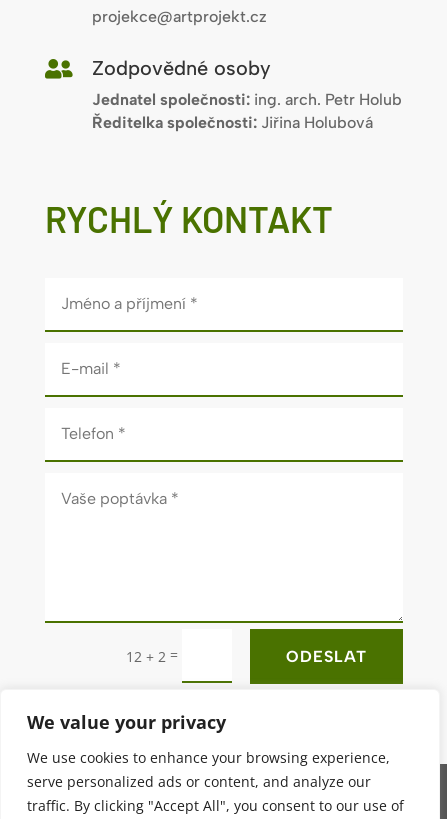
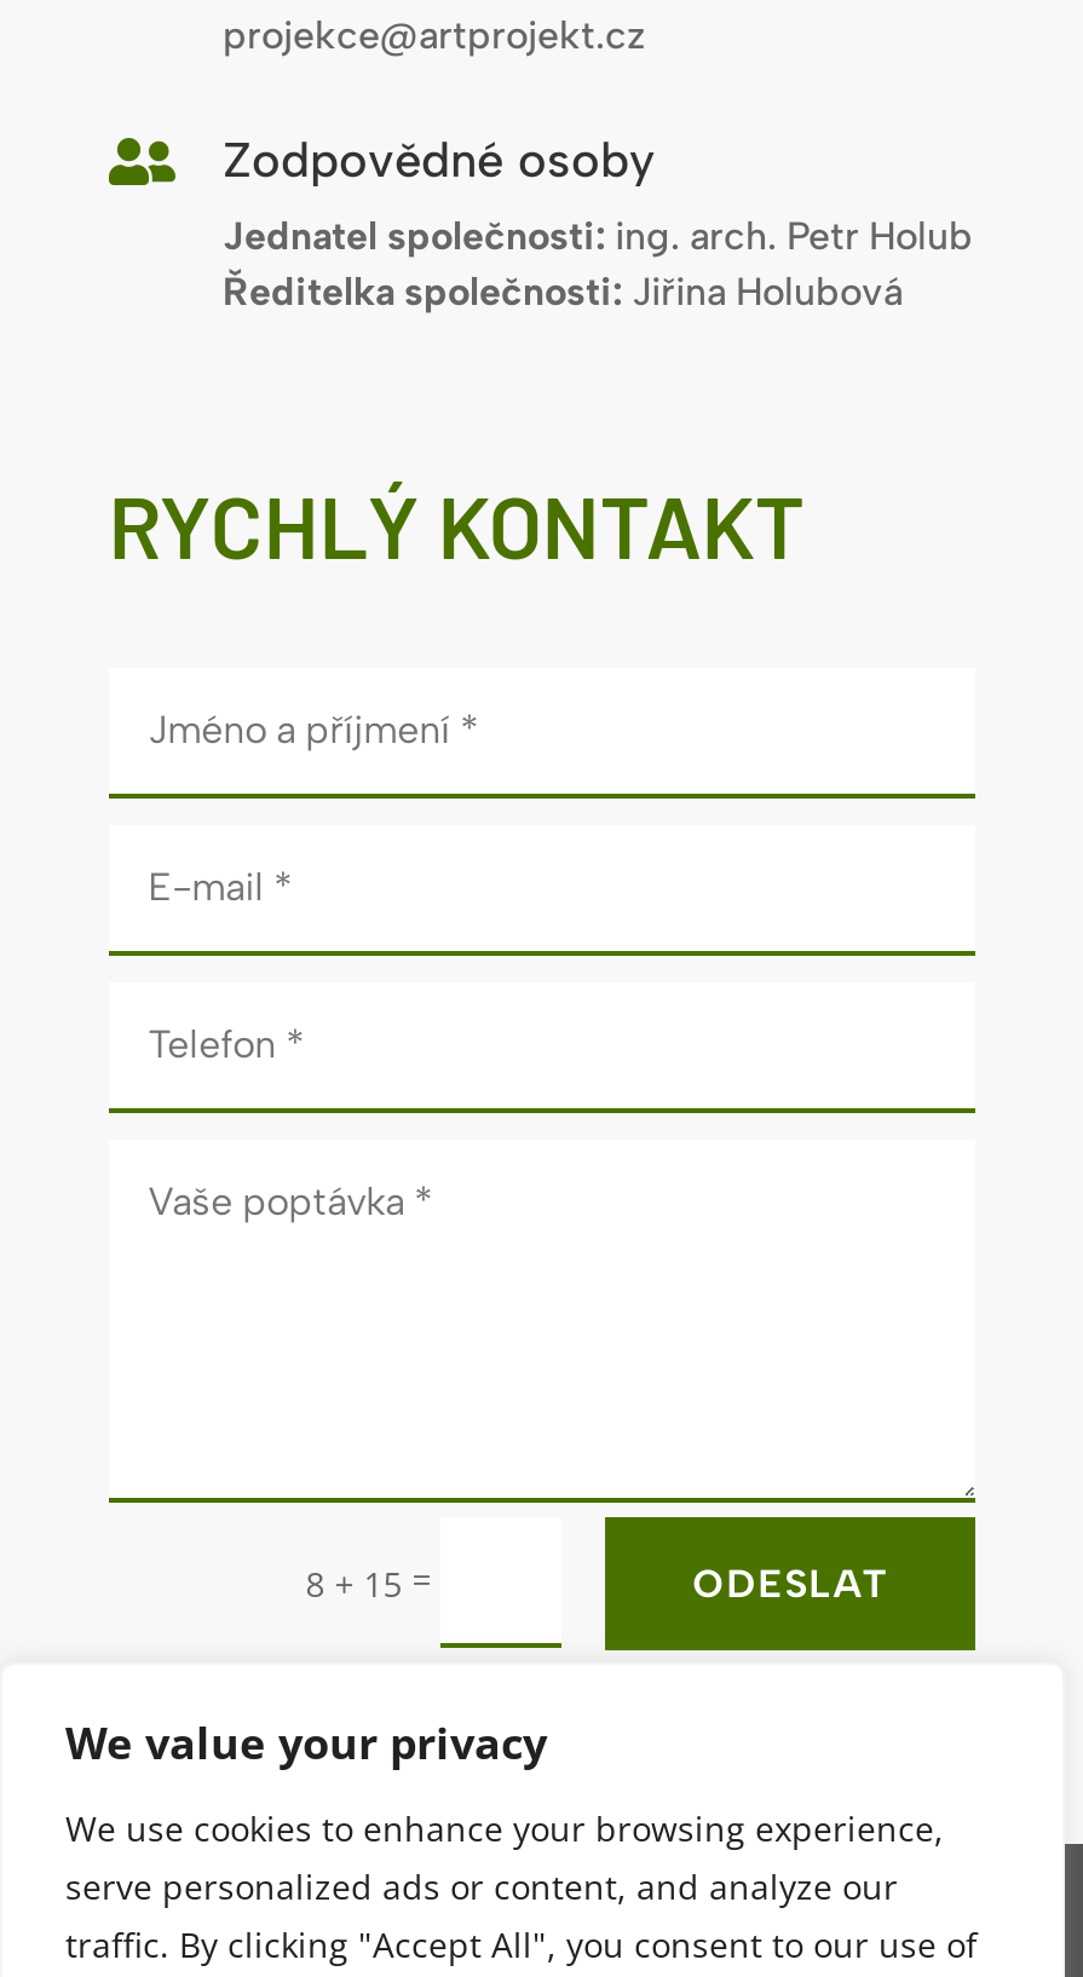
- 12 + 2 =
+ 8 + 15 =
